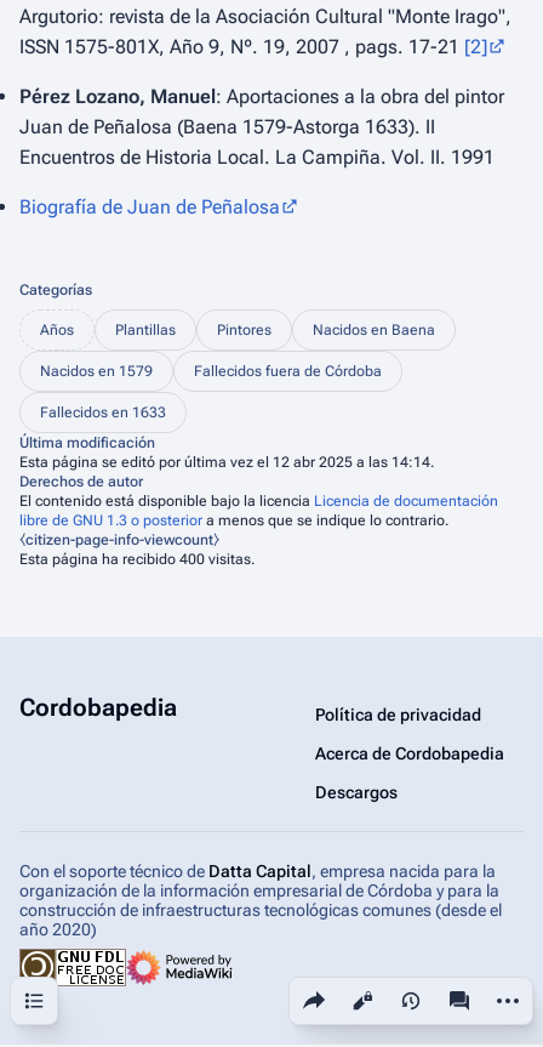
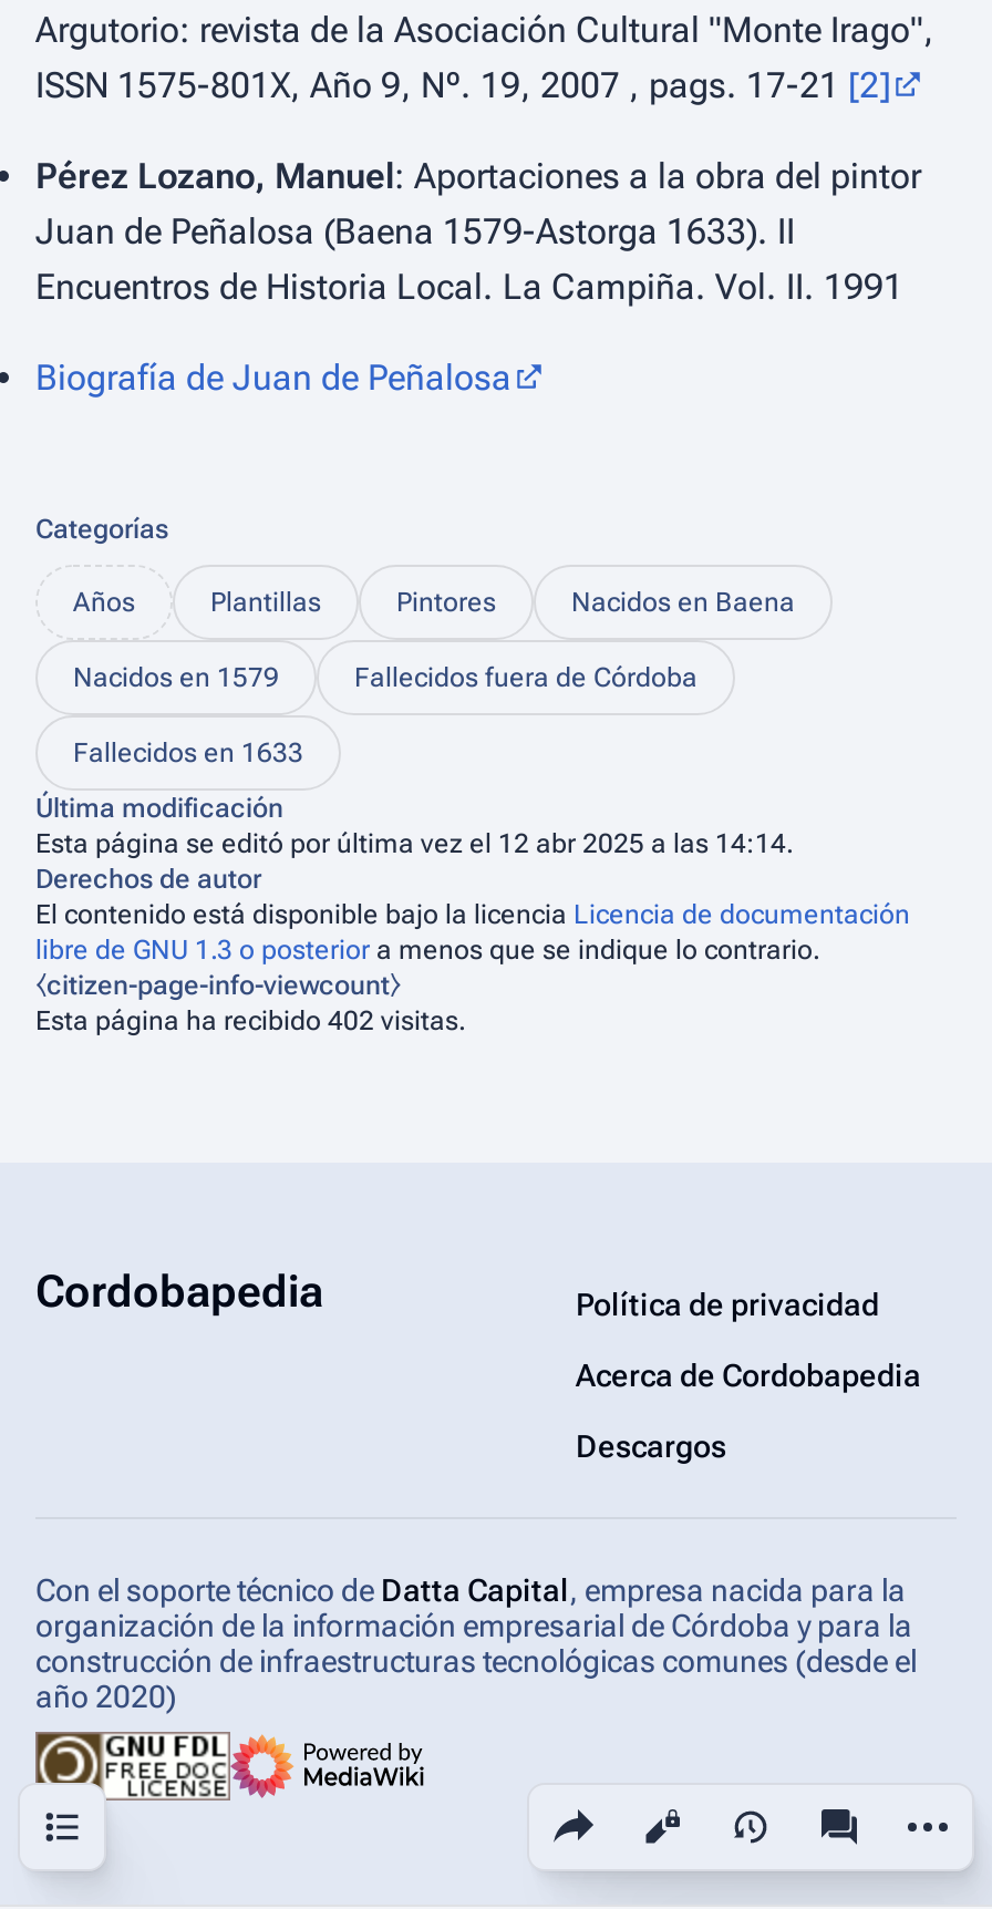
- Esta página ha recibido 400 visitas.
+ Esta página ha recibido 402 visitas.
